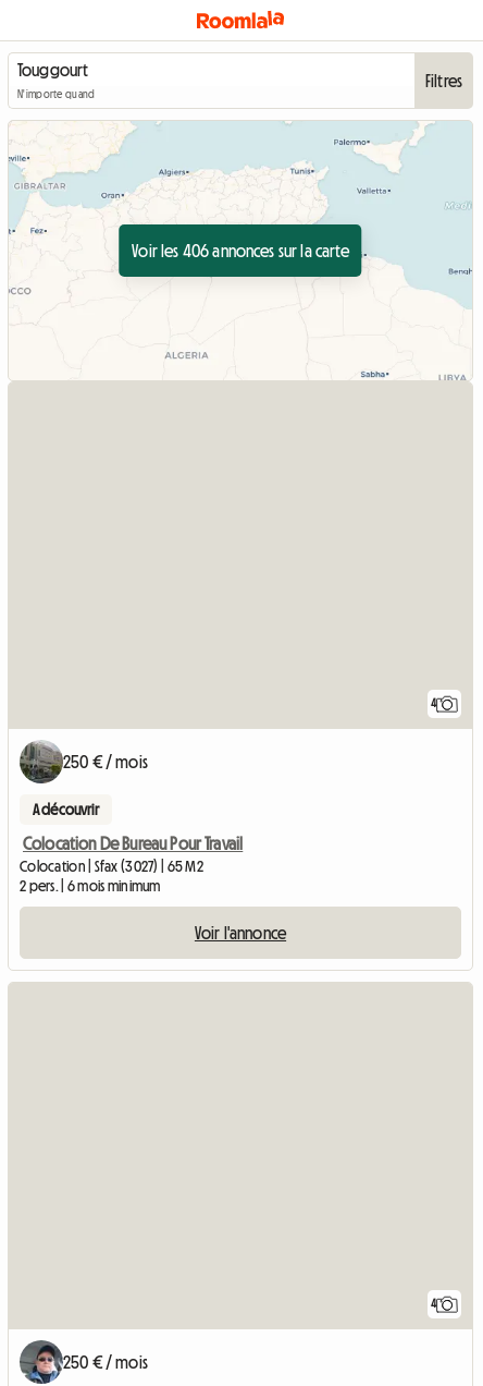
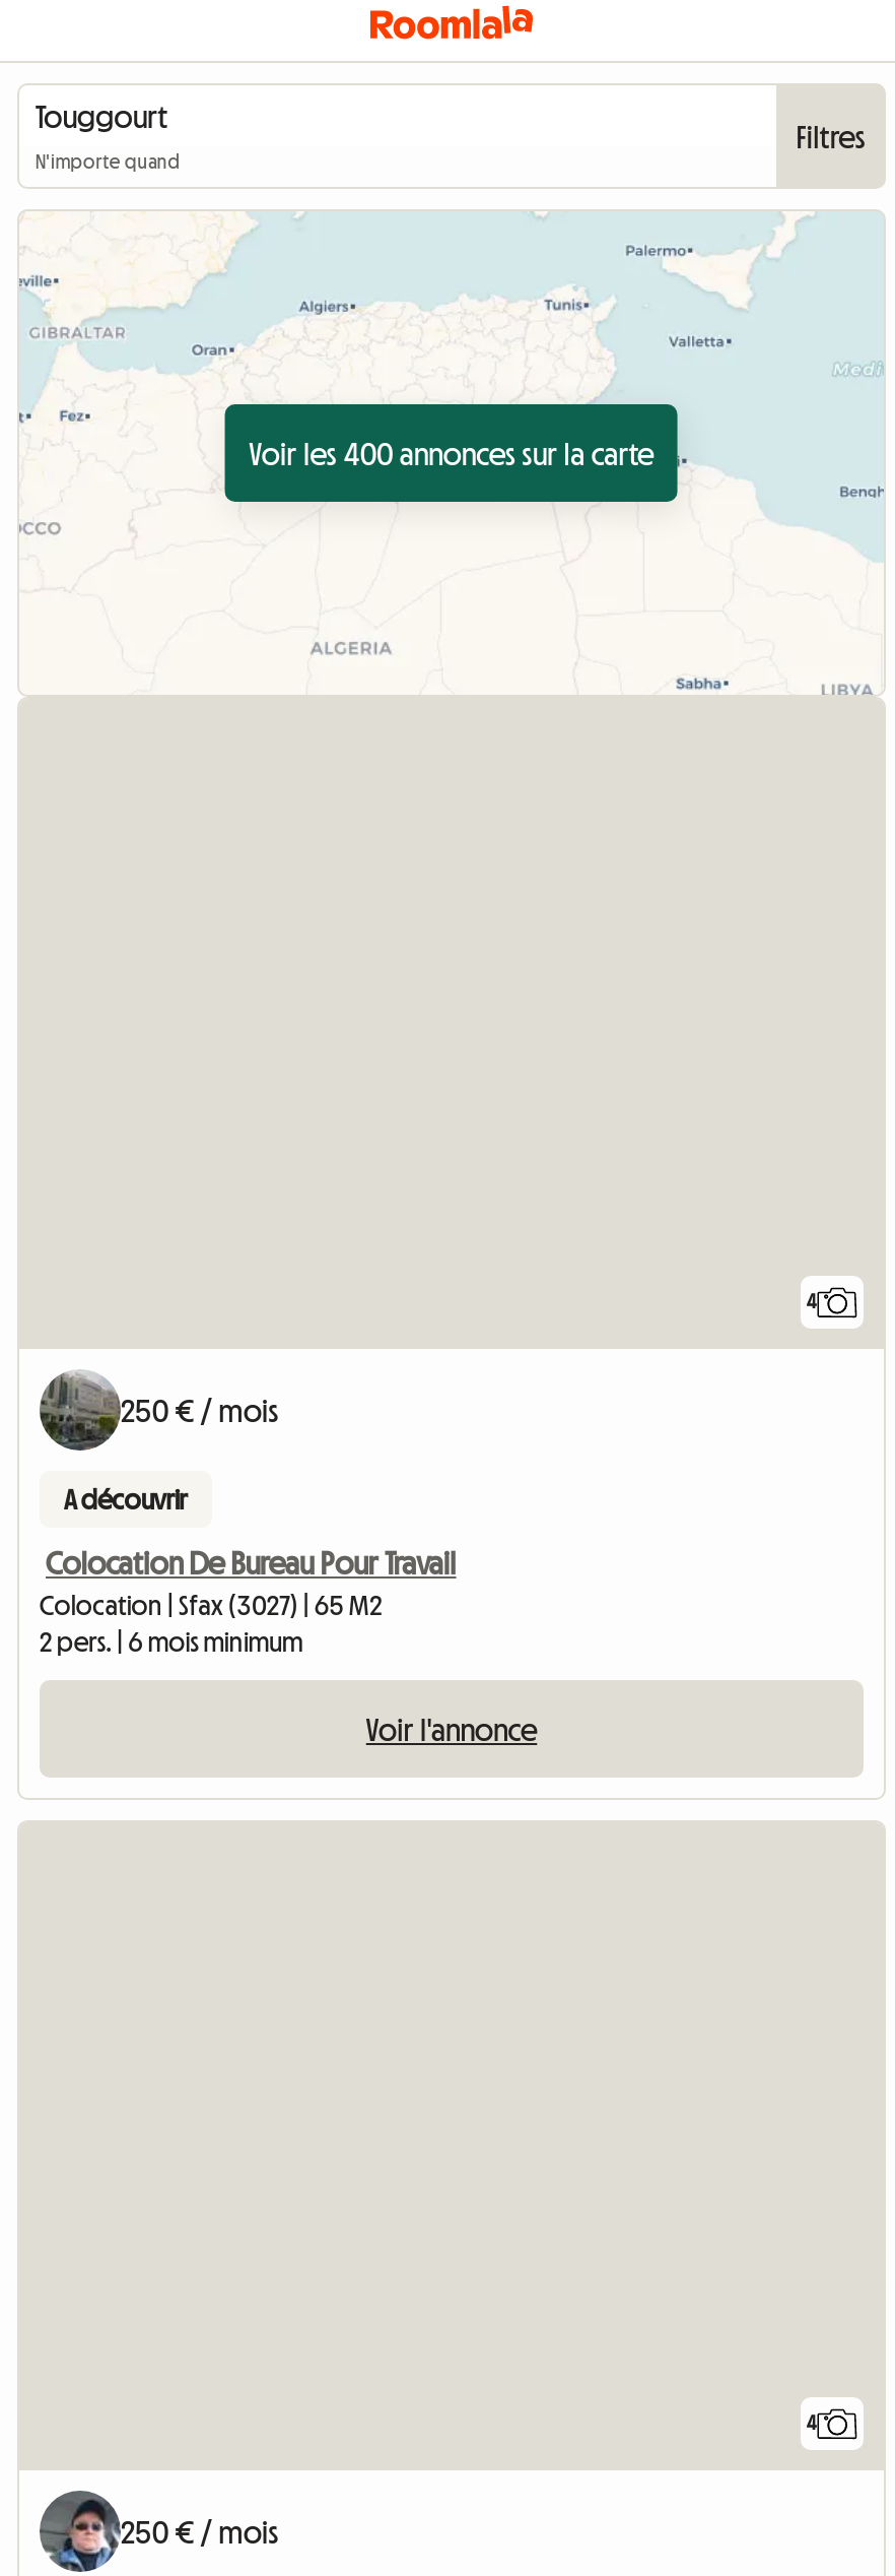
- Voir les 406 annonces sur la carte
+ Voir les 400 annonces sur la carte
